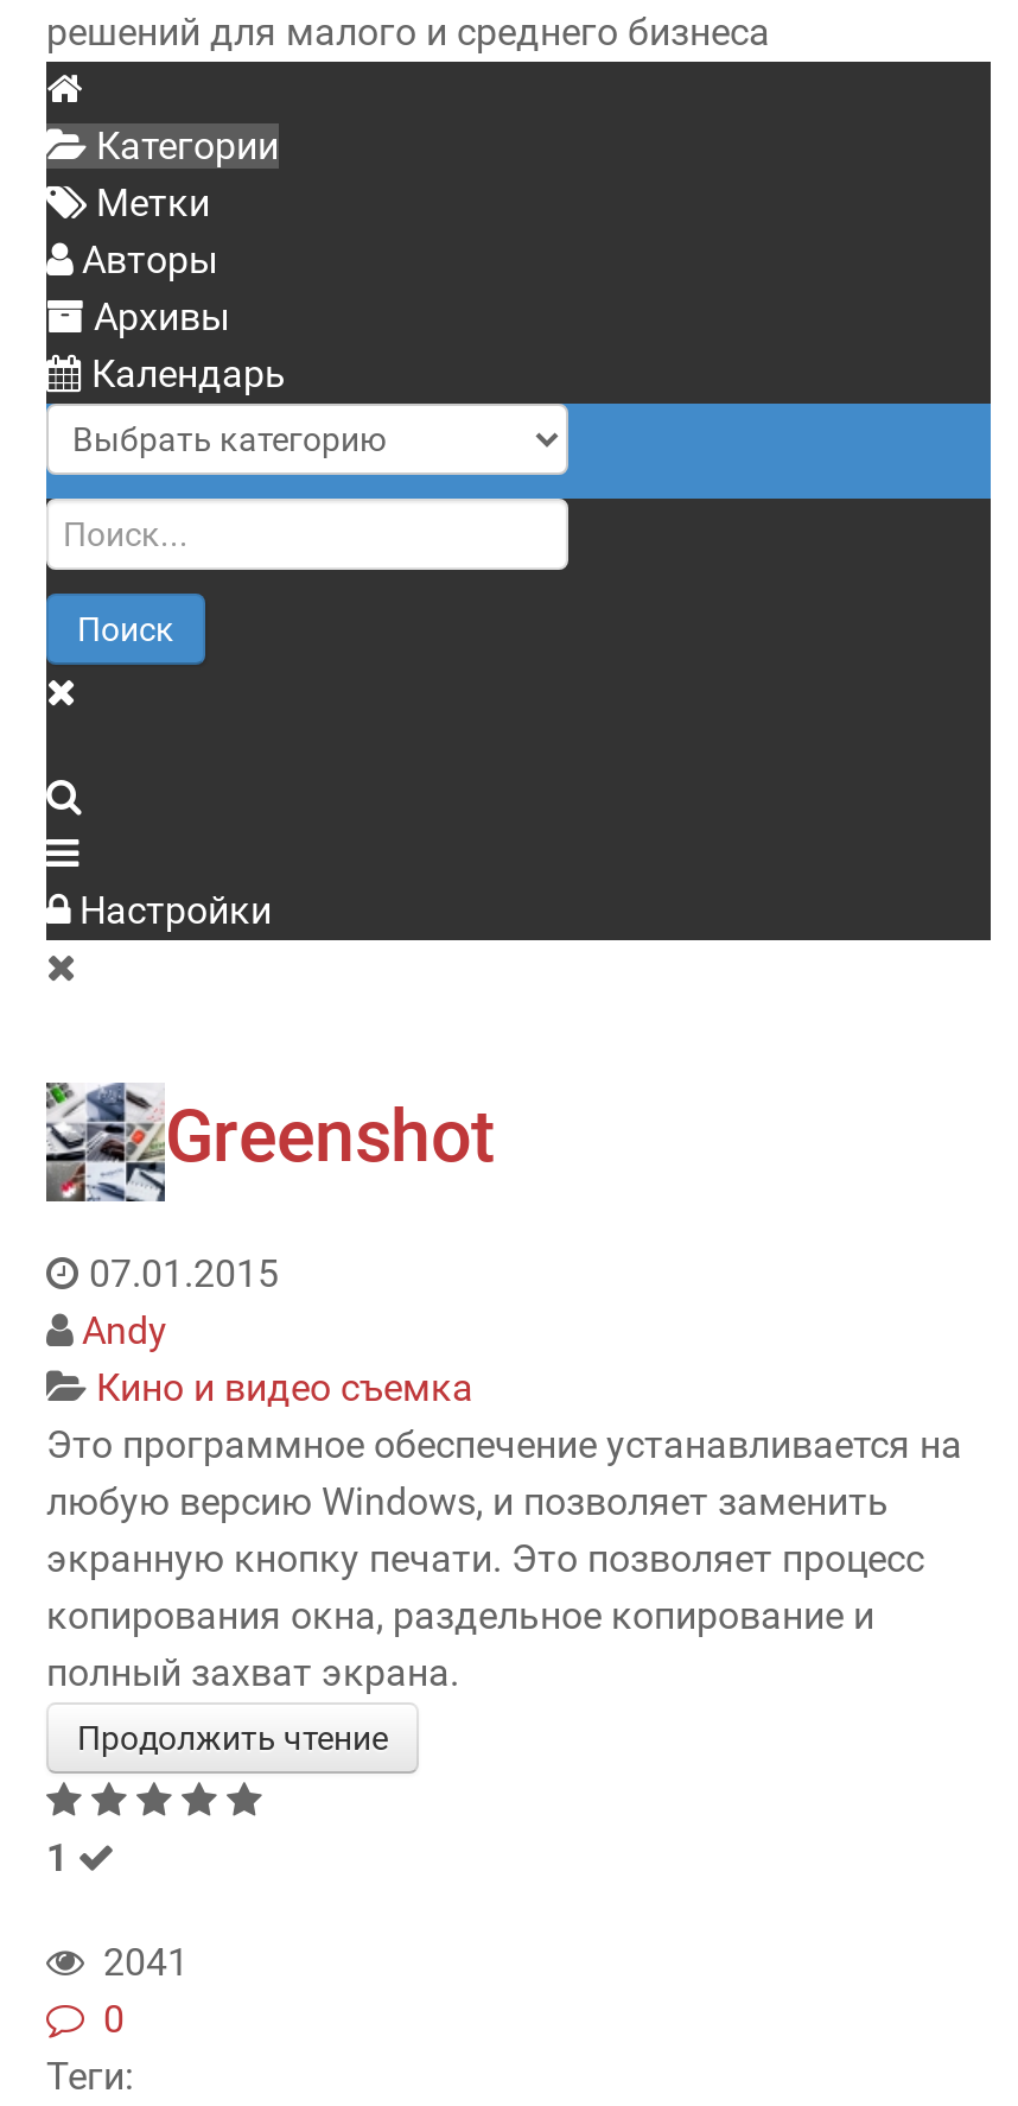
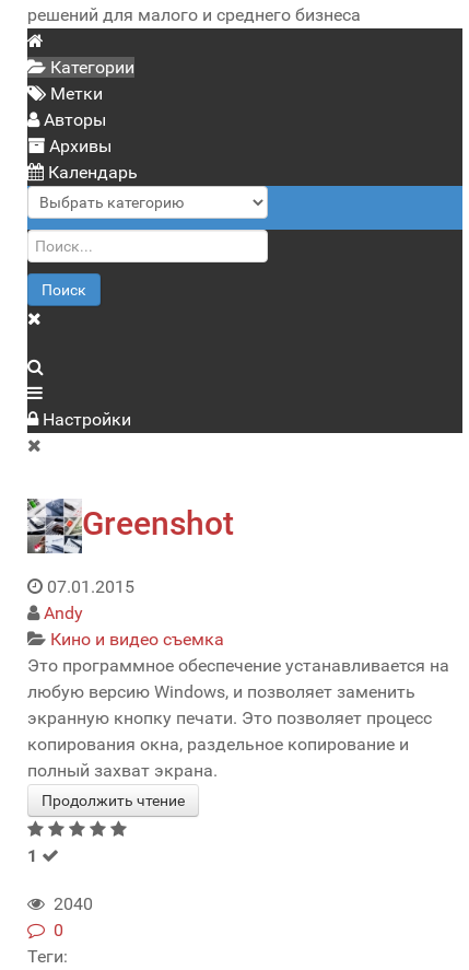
- 2041
+ 2040
